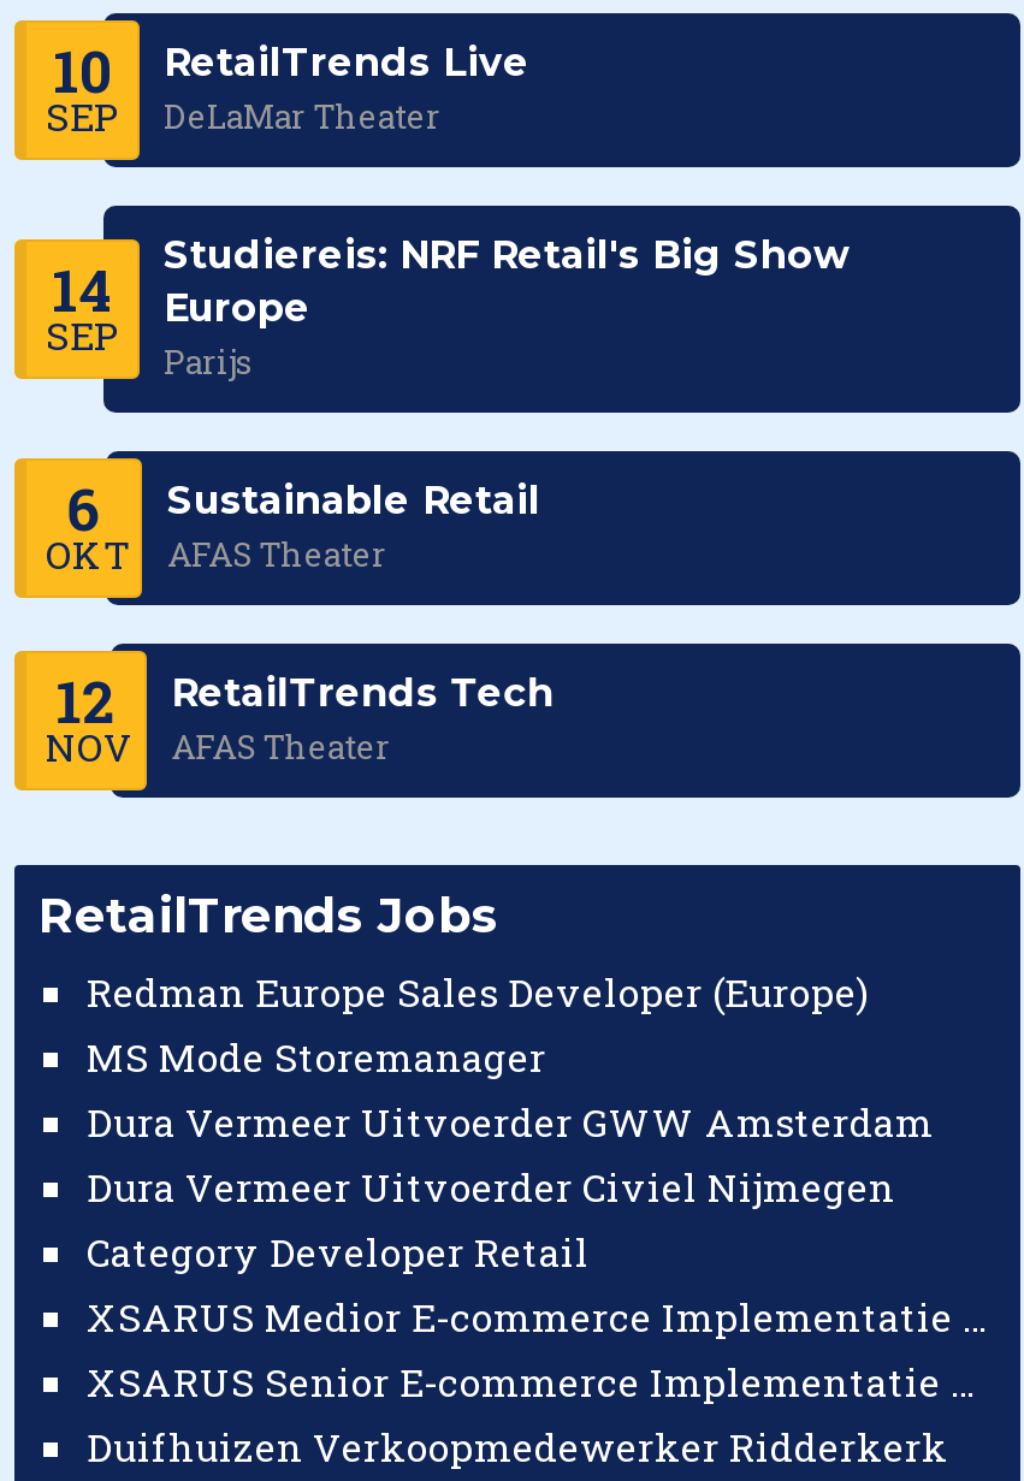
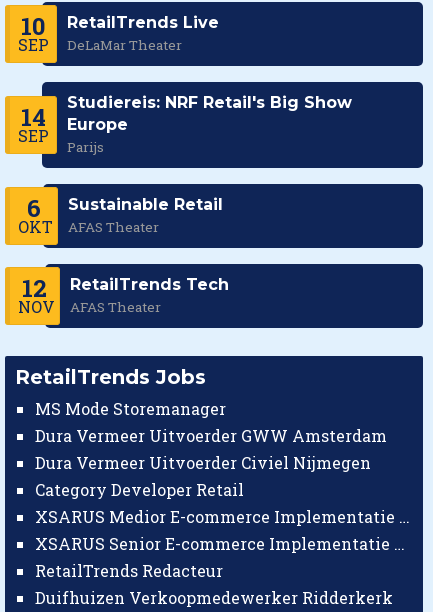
- Redman Europe Sales Developer (Europe)

moved up: MS Mode Storemanager | Dura Vermeer Uitvoerder GWW Amsterdam | Dura Vermeer Uitvoerder Civiel Nijmegen | Category Developer Retail

+ RetailTrends Redacteur
